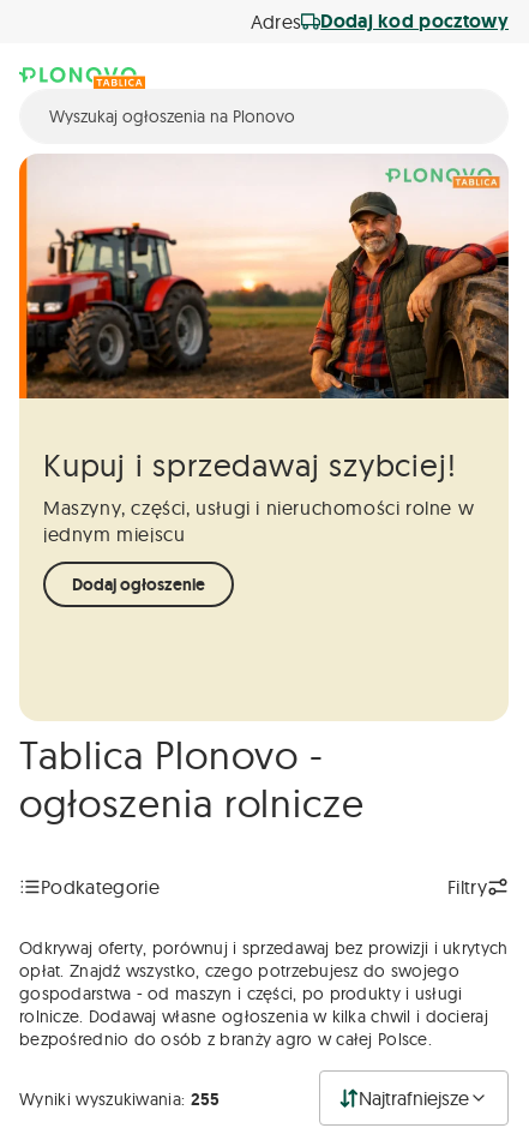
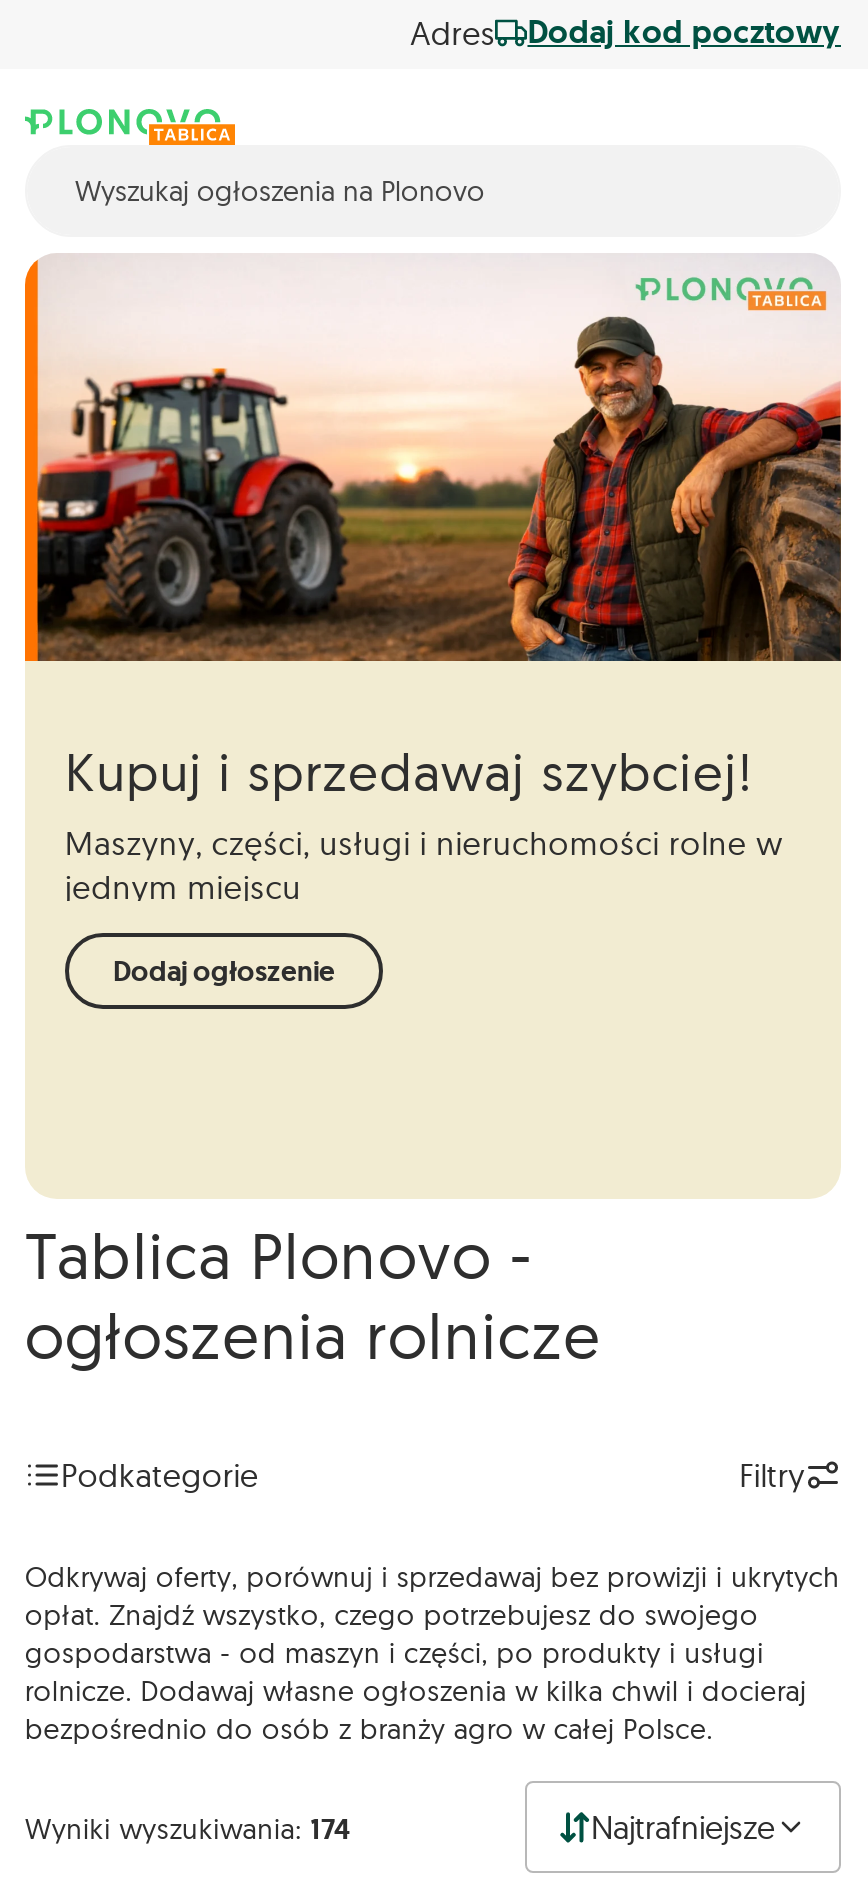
- Wyniki wyszukiwania: 255
+ Wyniki wyszukiwania: 174
